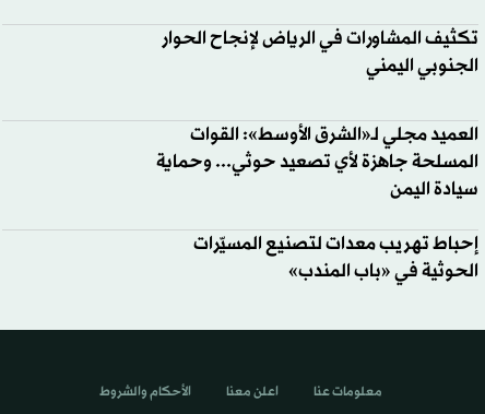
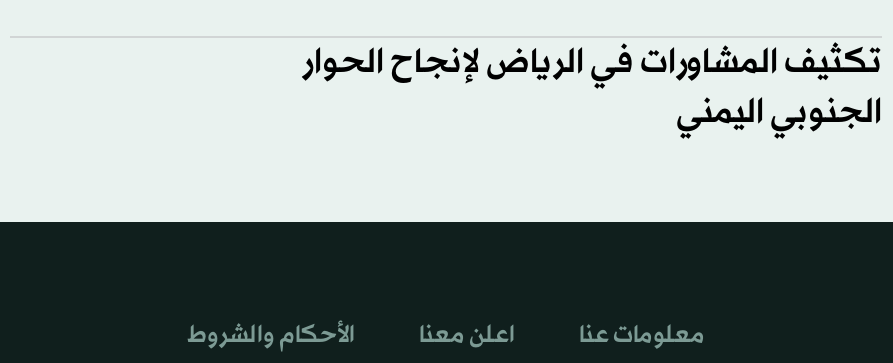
- العميد مجلي لـ«الشرق الأوسط»: القوات
- المسلحة جاهزة لأي تصعيد حوثي... وحماية
- سيادة اليمن
- إحباط تهريب معدات لتصنيع المسيّرات
- الحوثية في «باب المندب»
